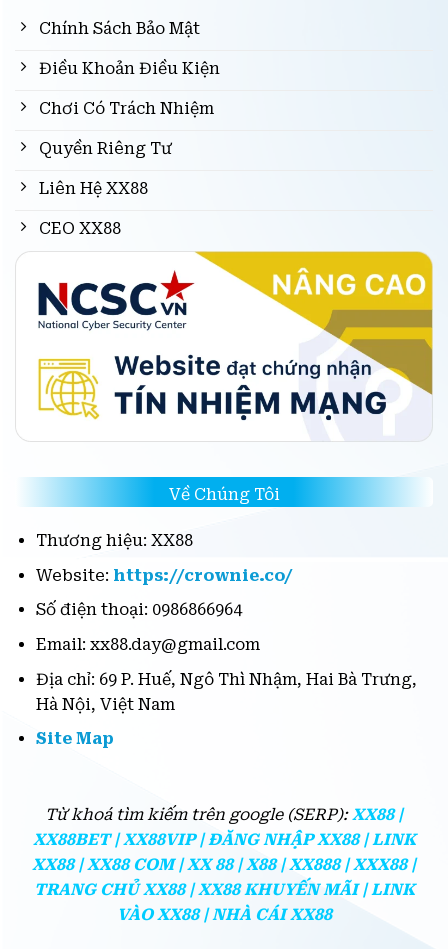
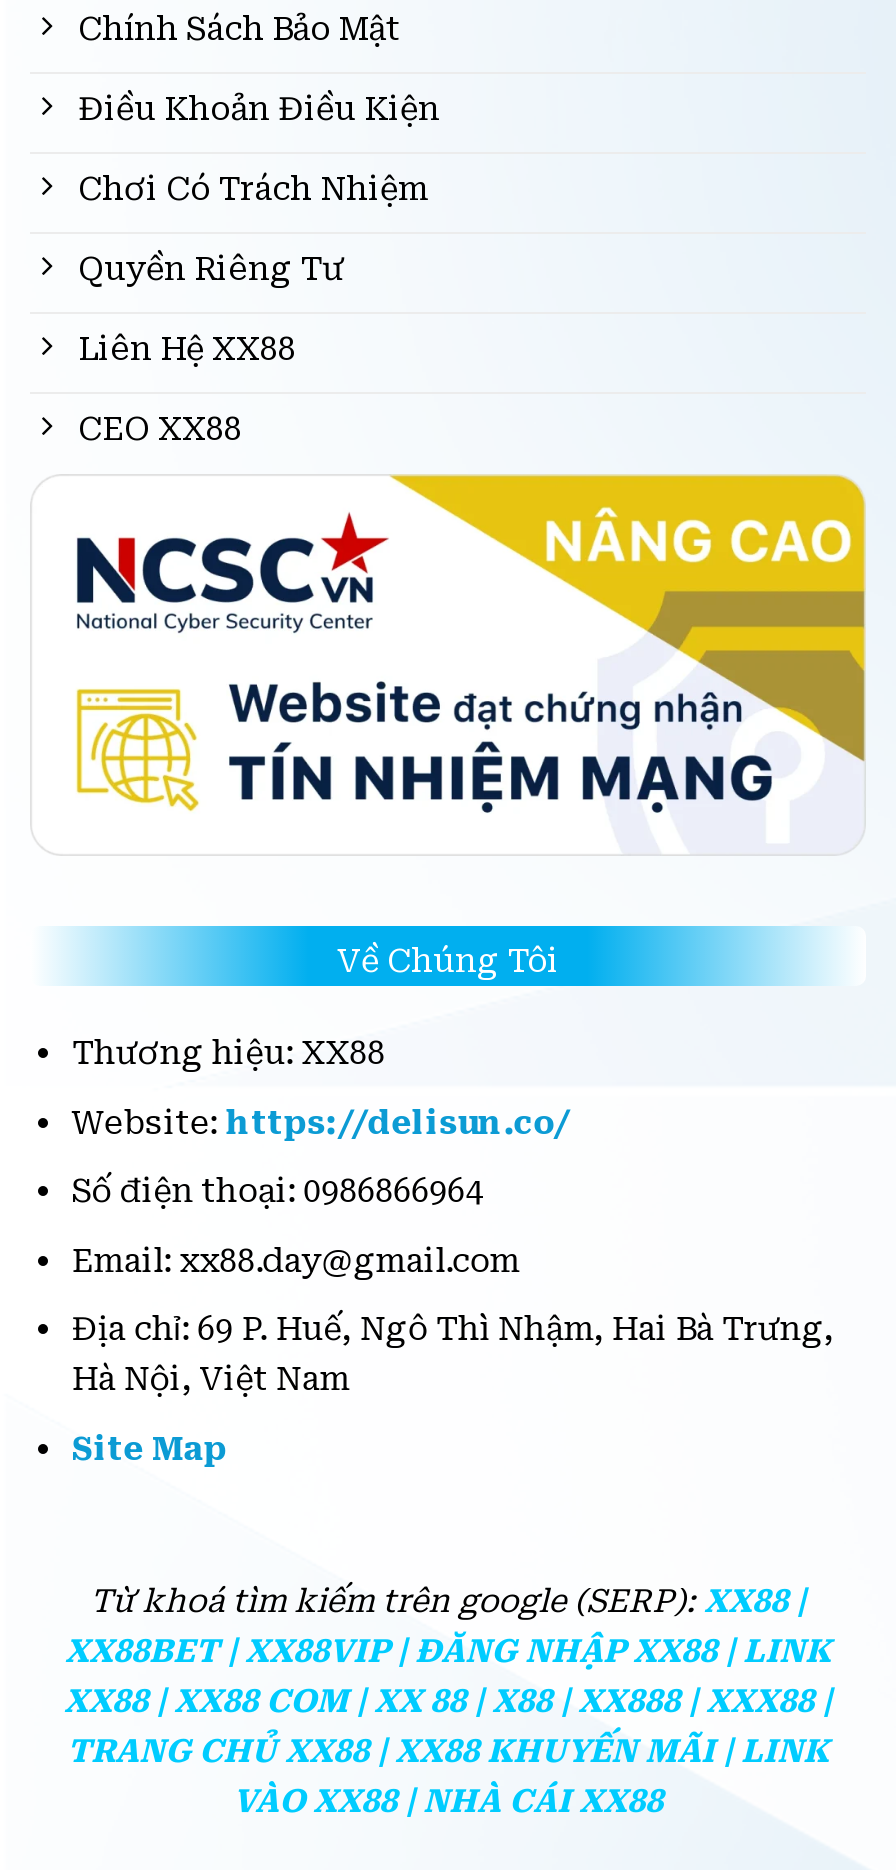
- Website: https://crownie.co/
+ Website: https://delisun.co/
